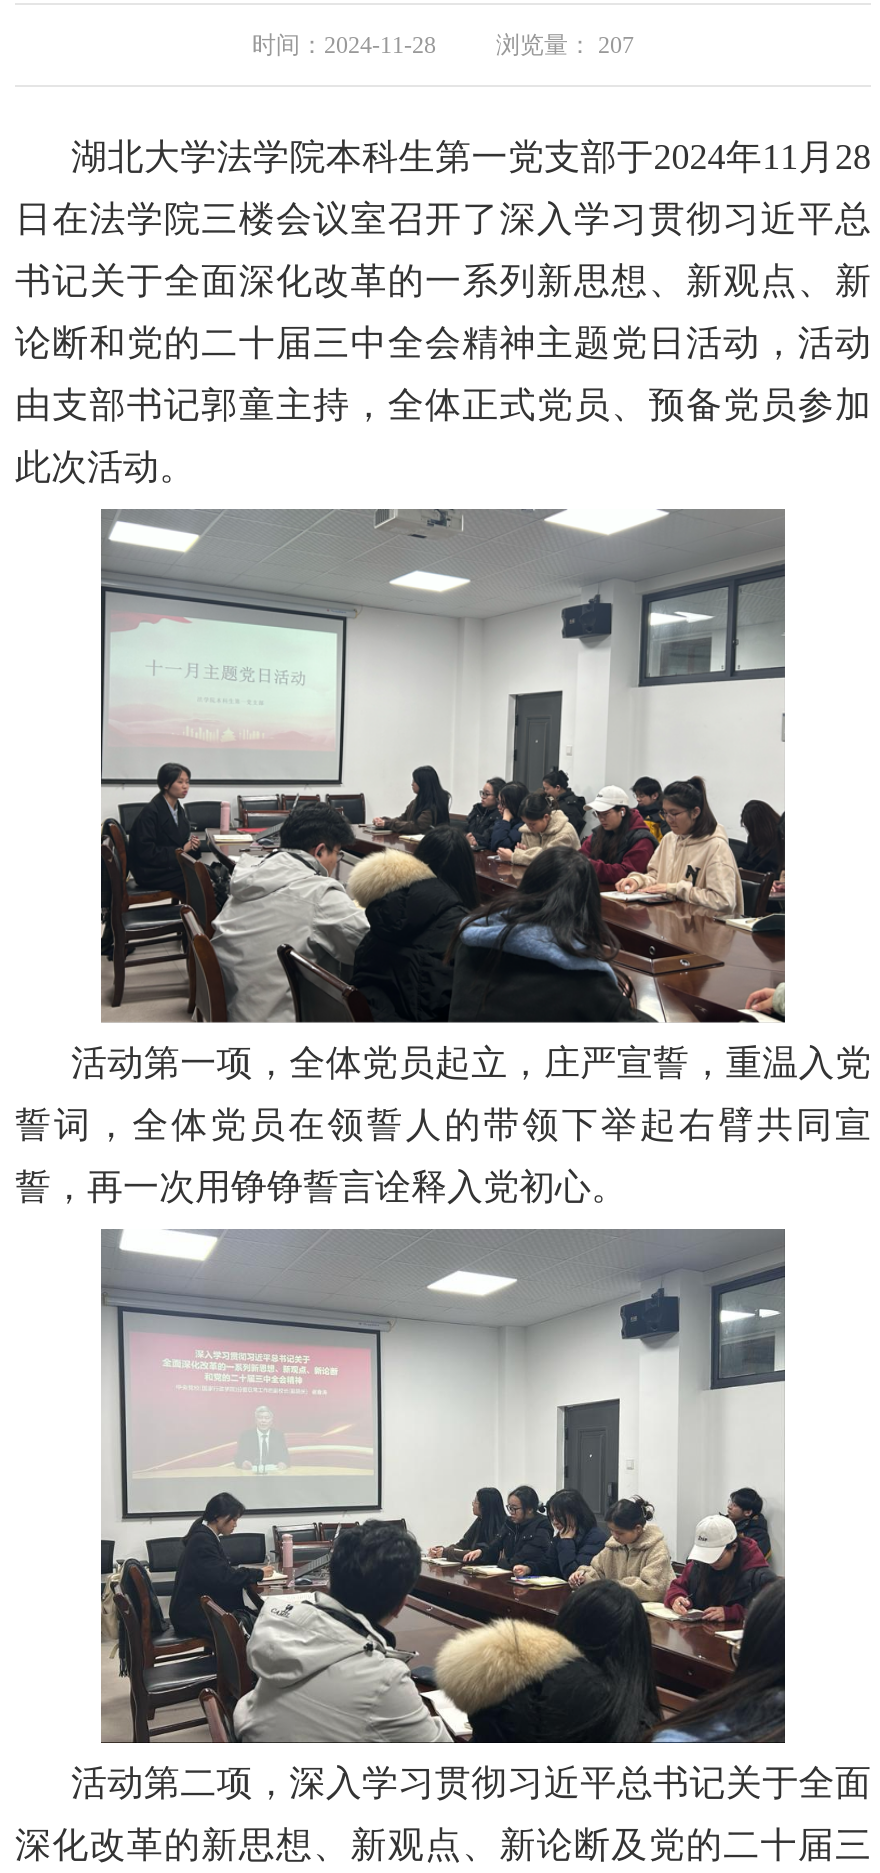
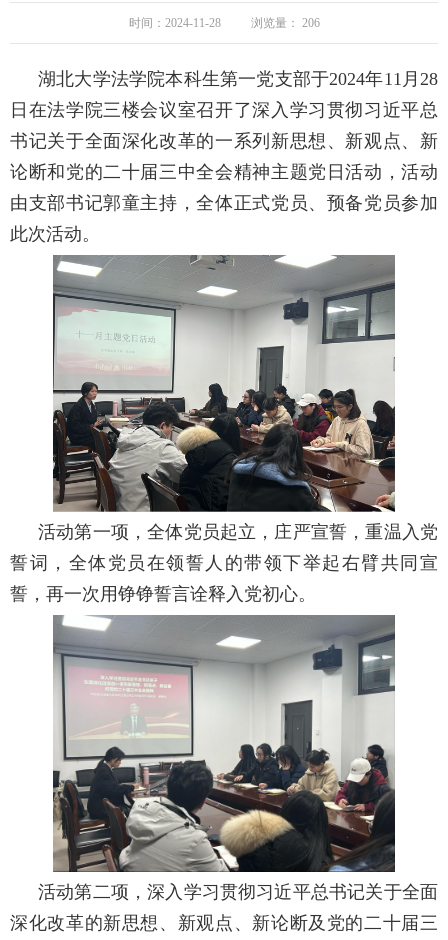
- 浏览量：207
+ 浏览量：206
